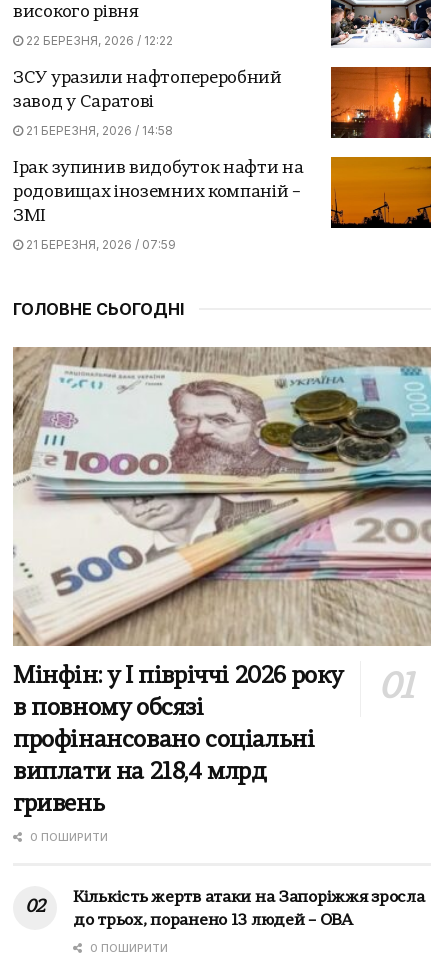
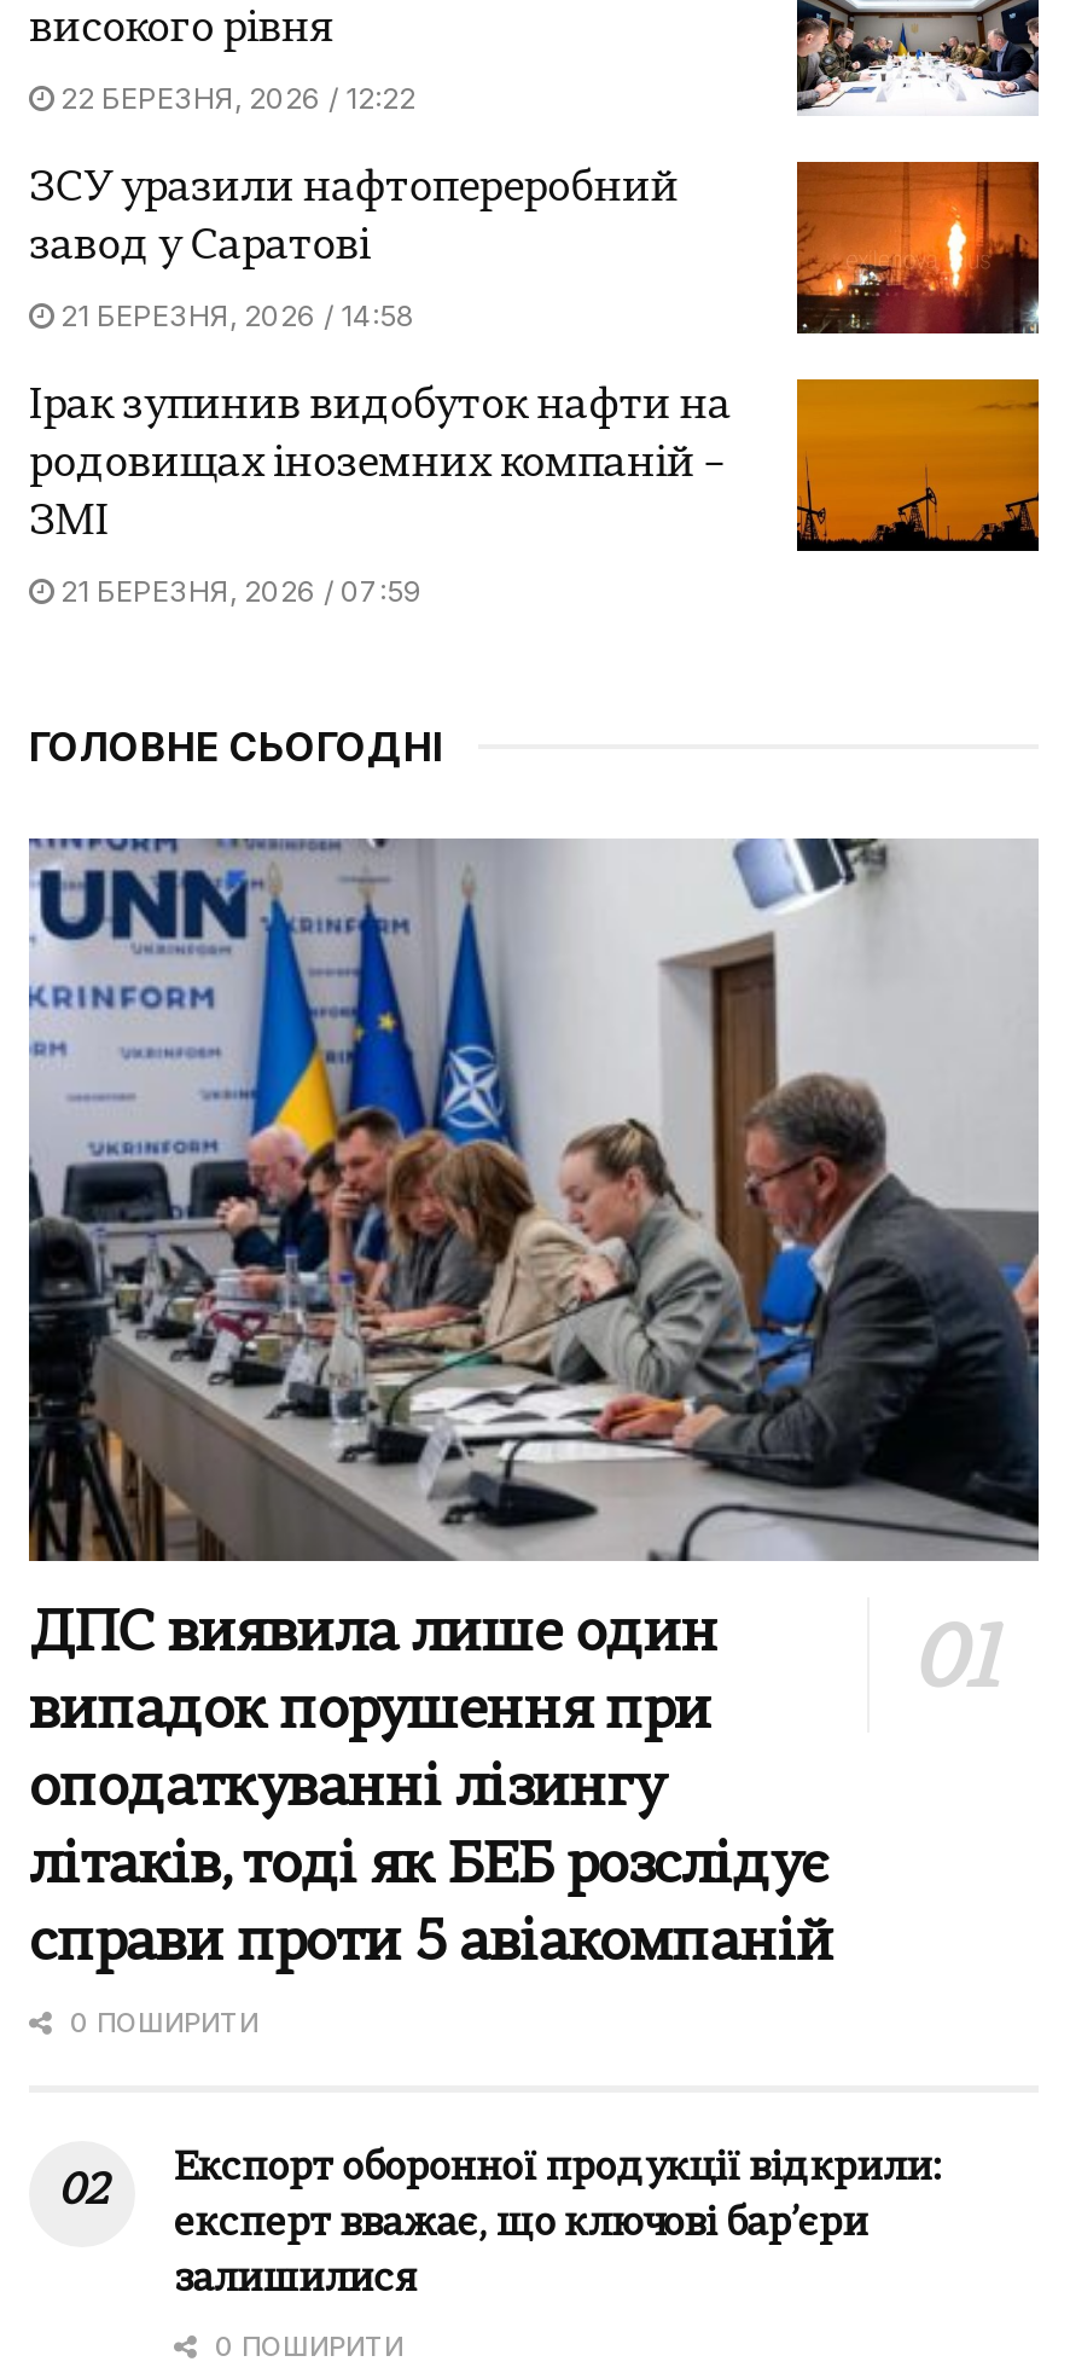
- [image]
- Мінфін: у І півріччі 2026 року
- в повному обсязі
- профінансовано соціальні
- виплати на 218,4 млрд
- гривень
+ [image]
+ ДПС виявила лише один
+ випадок порушення при
+ оподаткуванні лізингу
+ літаків, тоді як БЕБ розслідує
+ справи проти 5 авіакомпаній

- Кількість жертв атаки на Запоріжжя зросла
- до трьох, поранено 13 людей – ОВА
+ Експорт оборонної продукції відкрили:
+ експерт вважає, що ключові бар’єри
+ залишилися
